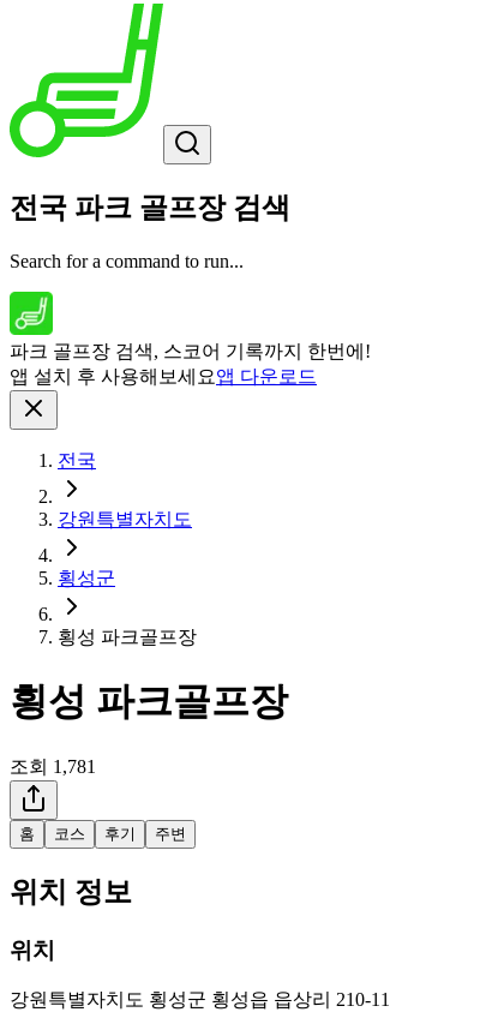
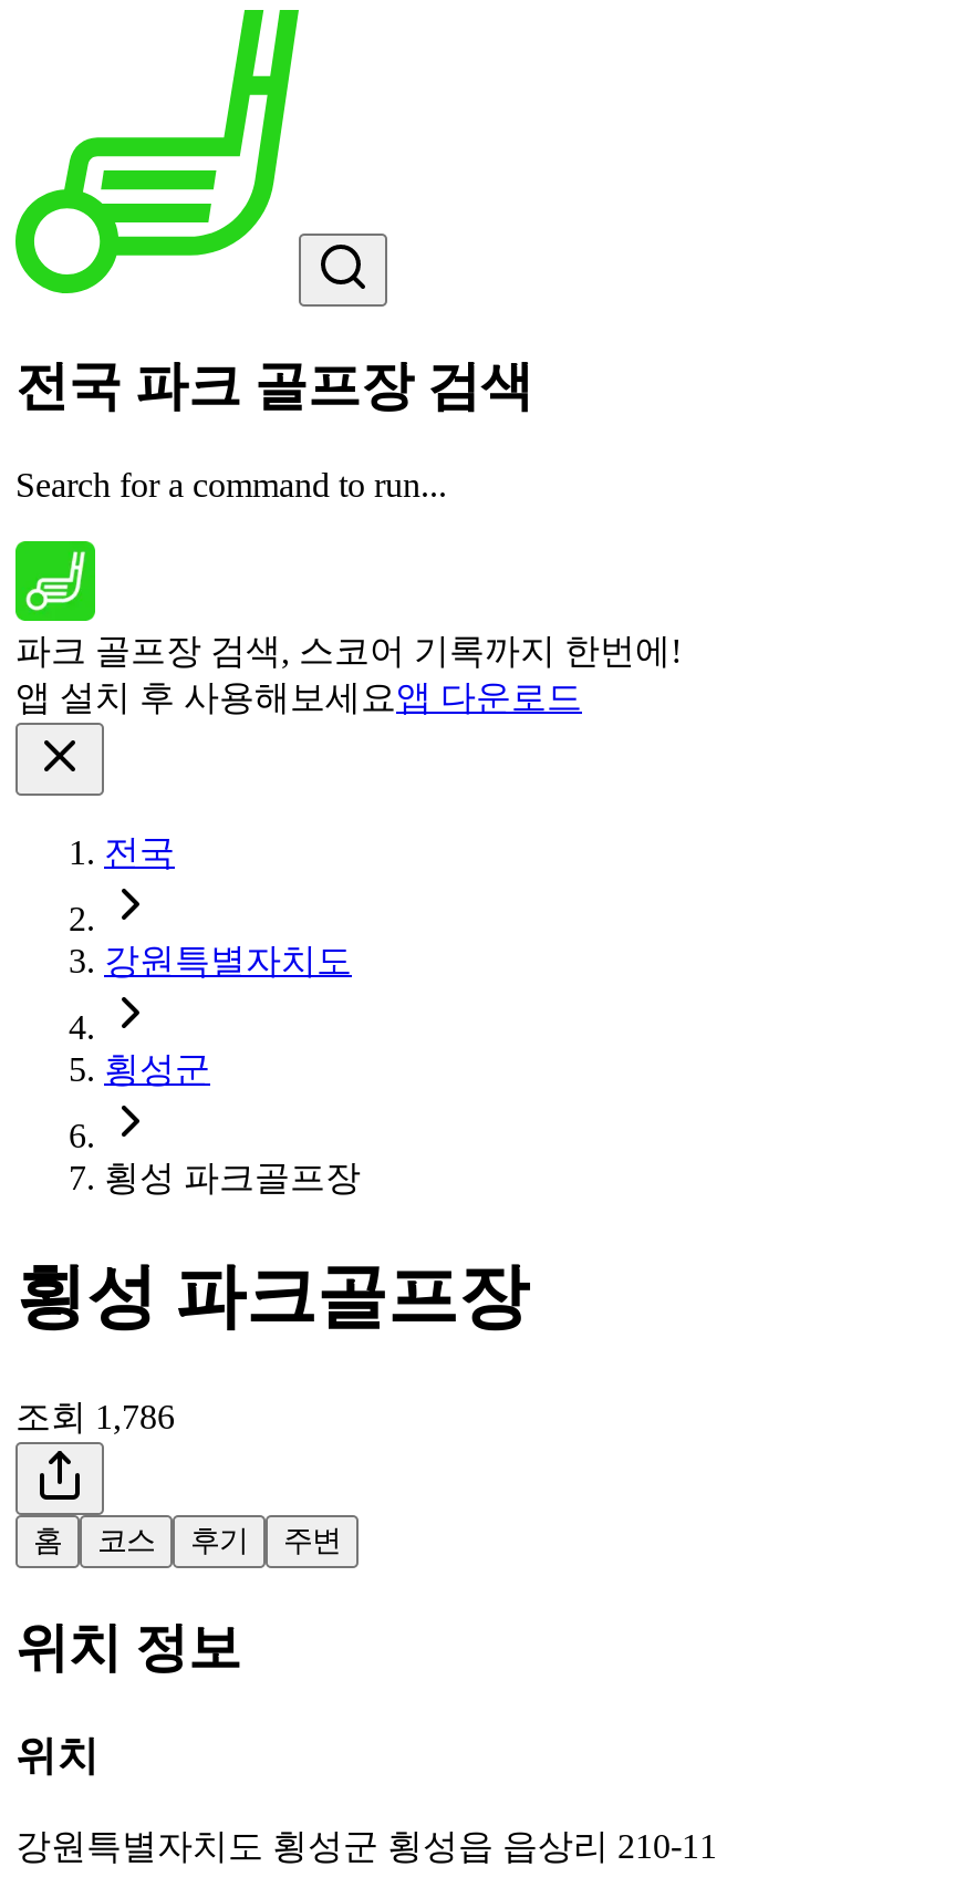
- 조회 1,781
+ 조회 1,786
